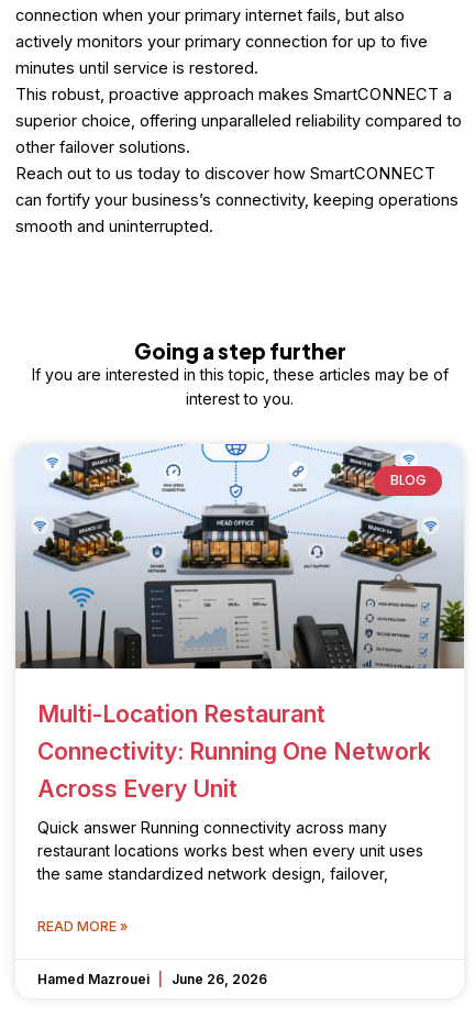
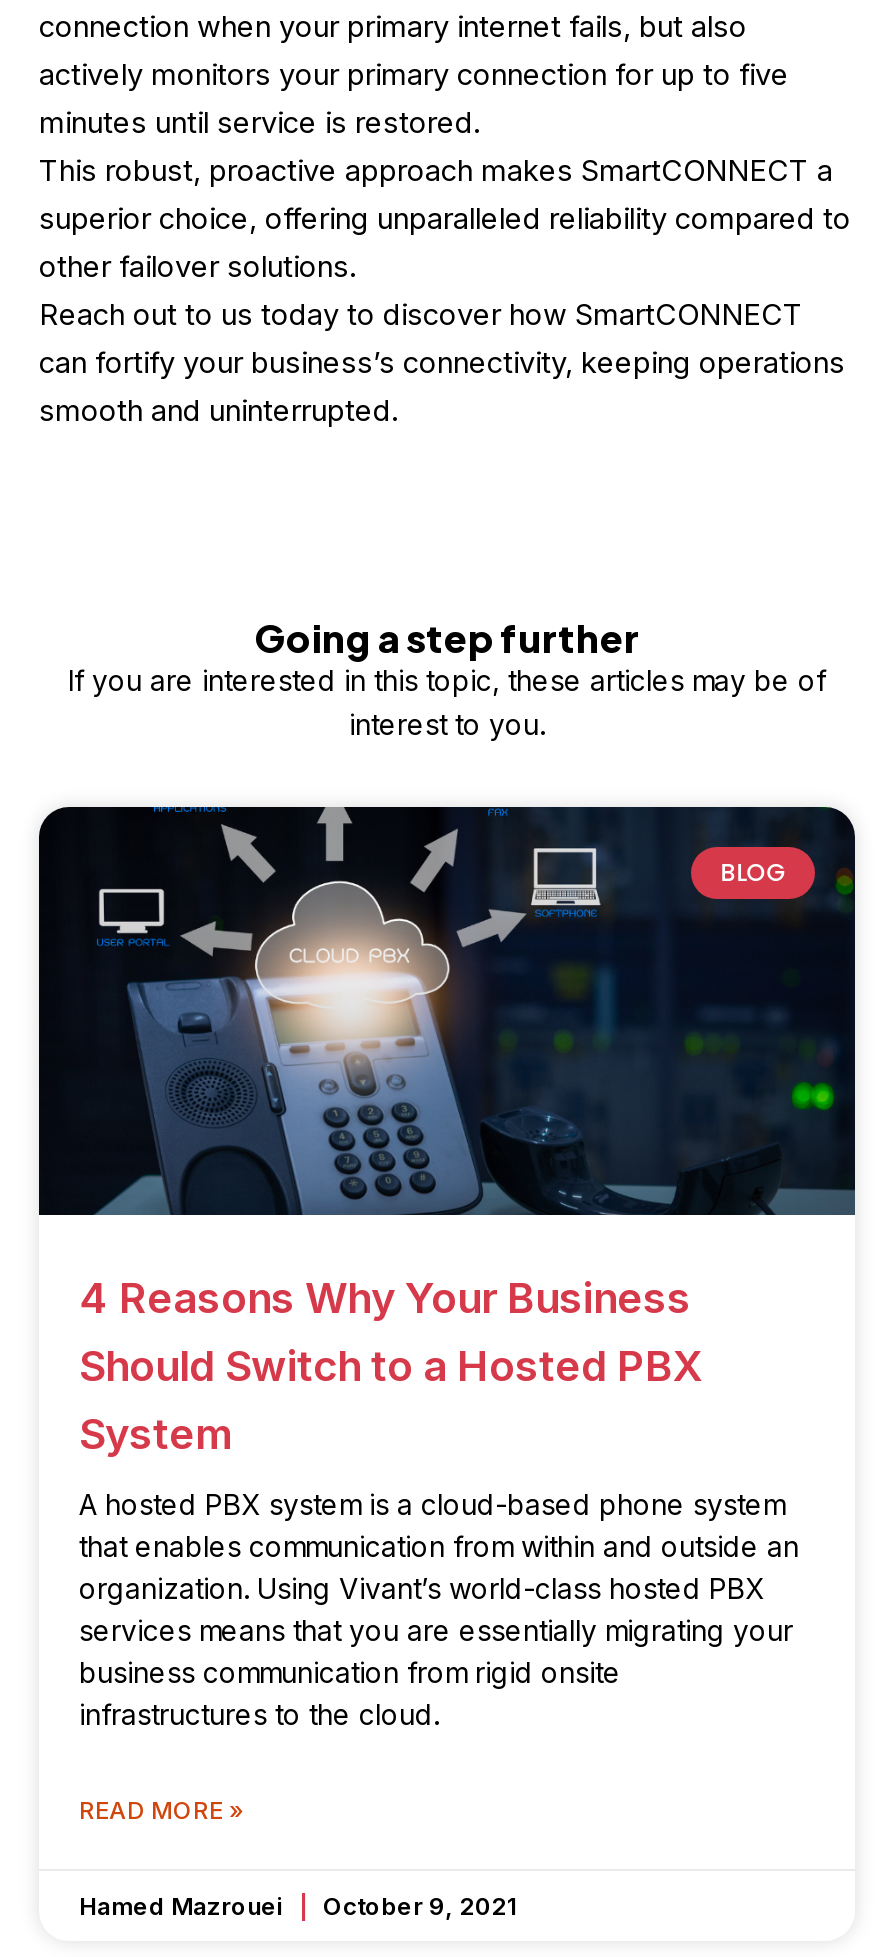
- [image]
- Multi-Location Restaurant
- Connectivity: Running One Network
- Across Every Unit
+ [image]
+ 4 Reasons Why Your Business
+ Should Switch to a Hosted PBX
+ System

- Quick answer Running connectivity across many
- restaurant locations works best when every unit uses
- the same standardized network design, failover,
+ A hosted PBX system is a cloud-based phone system
+ that enables communication from within and outside an
+ organization. Using Vivant’s world-class hosted PBX
+ services means that you are essentially migrating your
+ business communication from rigid onsite
+ infrastructures to the cloud.

- Hamed Mazrouei June 26, 2026
+ Hamed Mazrouei October 9, 2021
